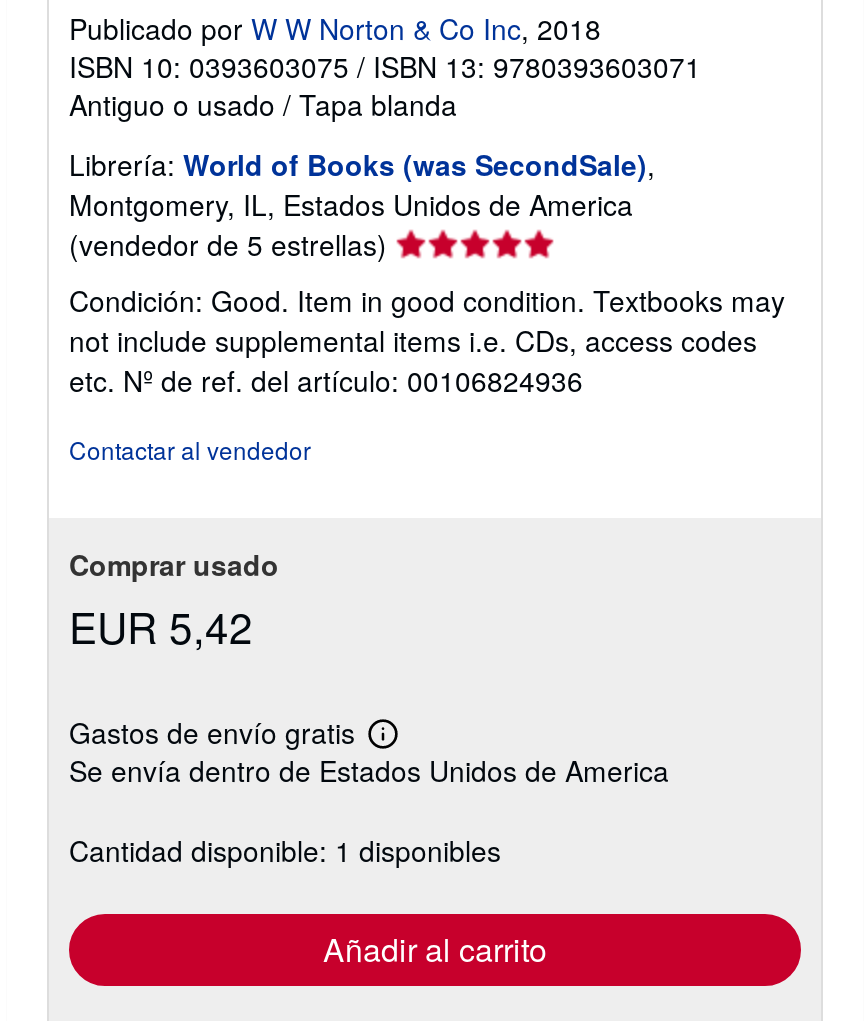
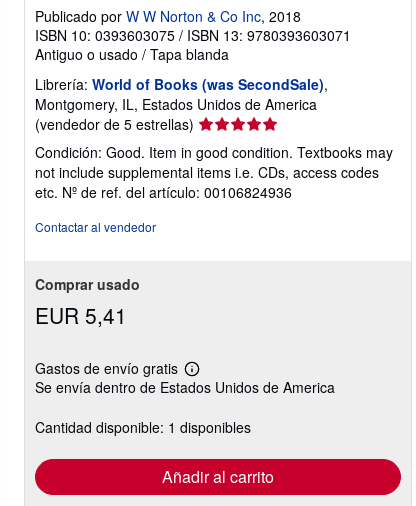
- EUR 5,42
+ EUR 5,41
